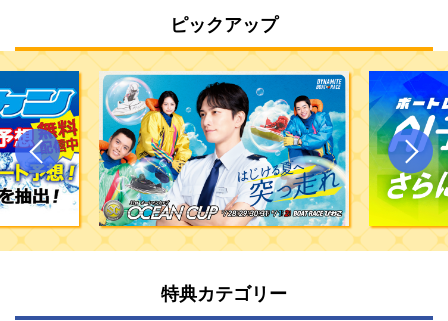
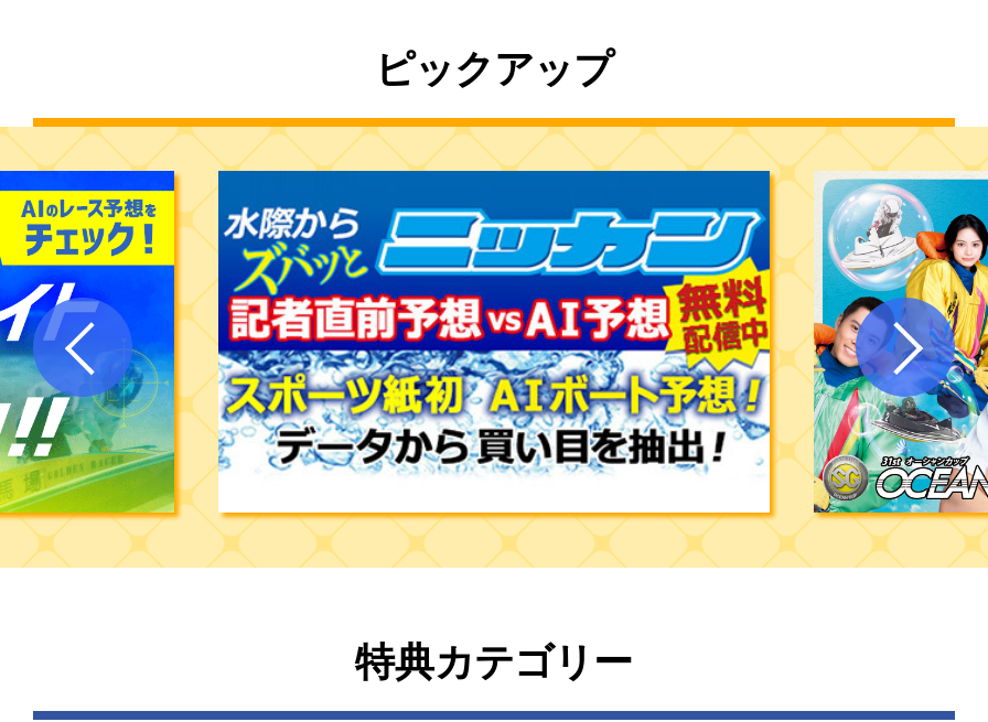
- [image]
+ [image]

- [image]
+ [image]

- [image]
+ [image]
